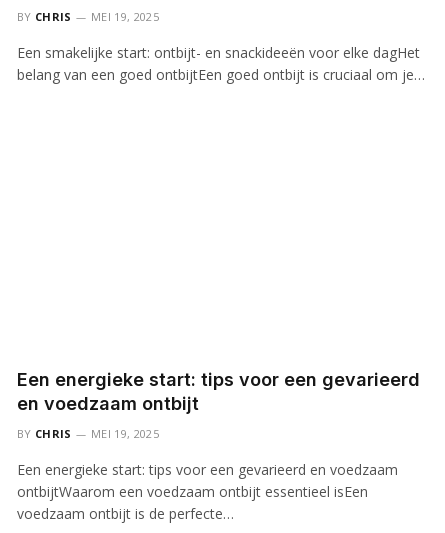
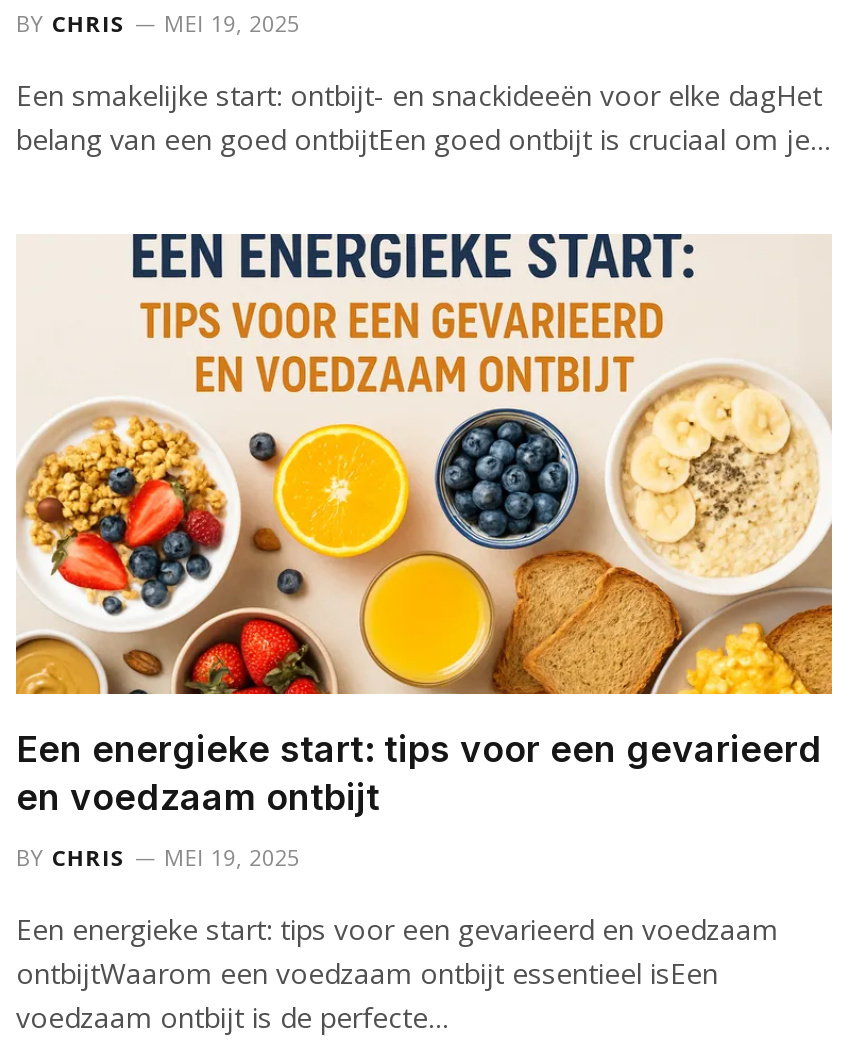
+ [image]
